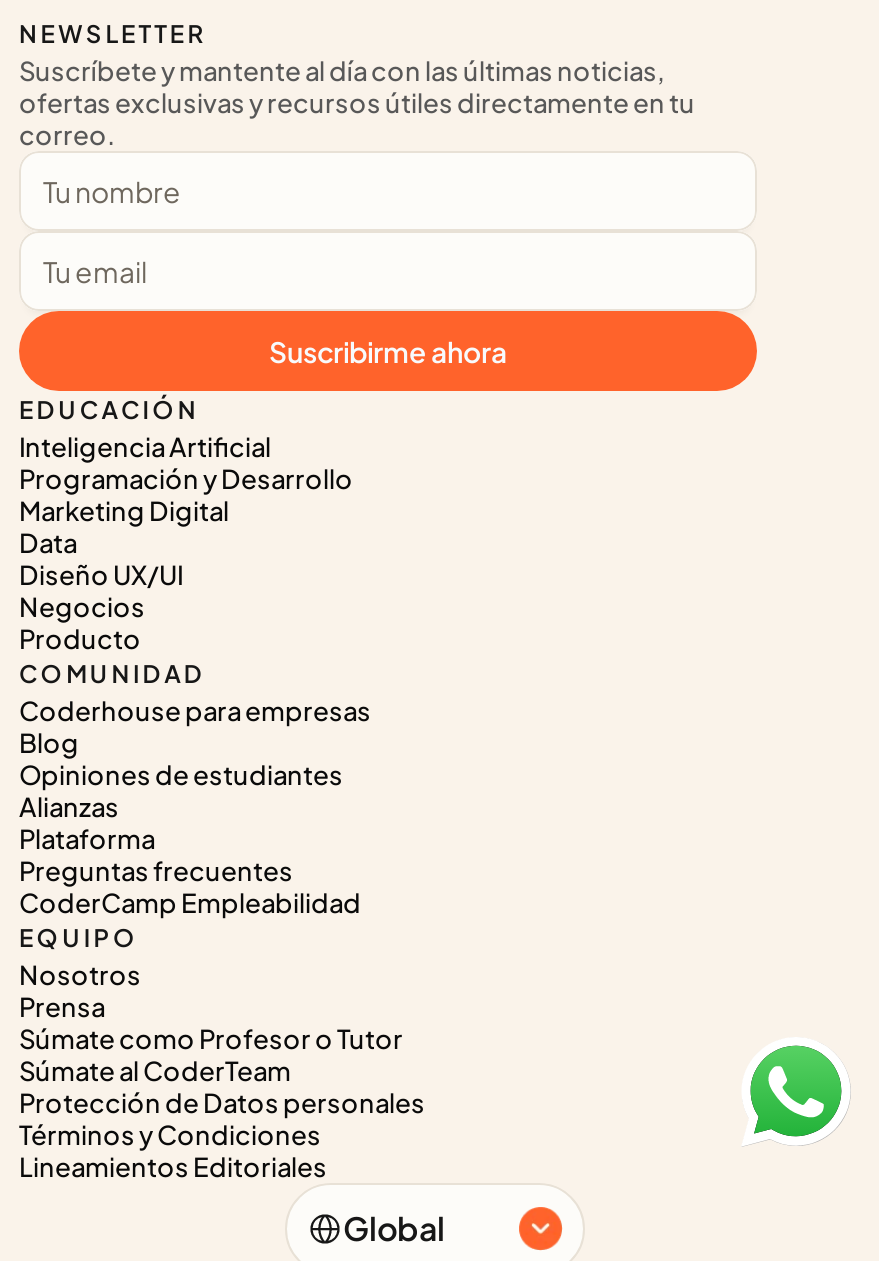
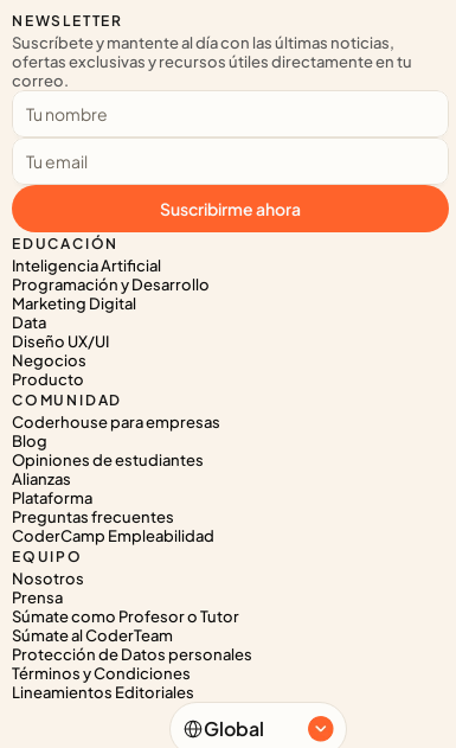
- [image]
